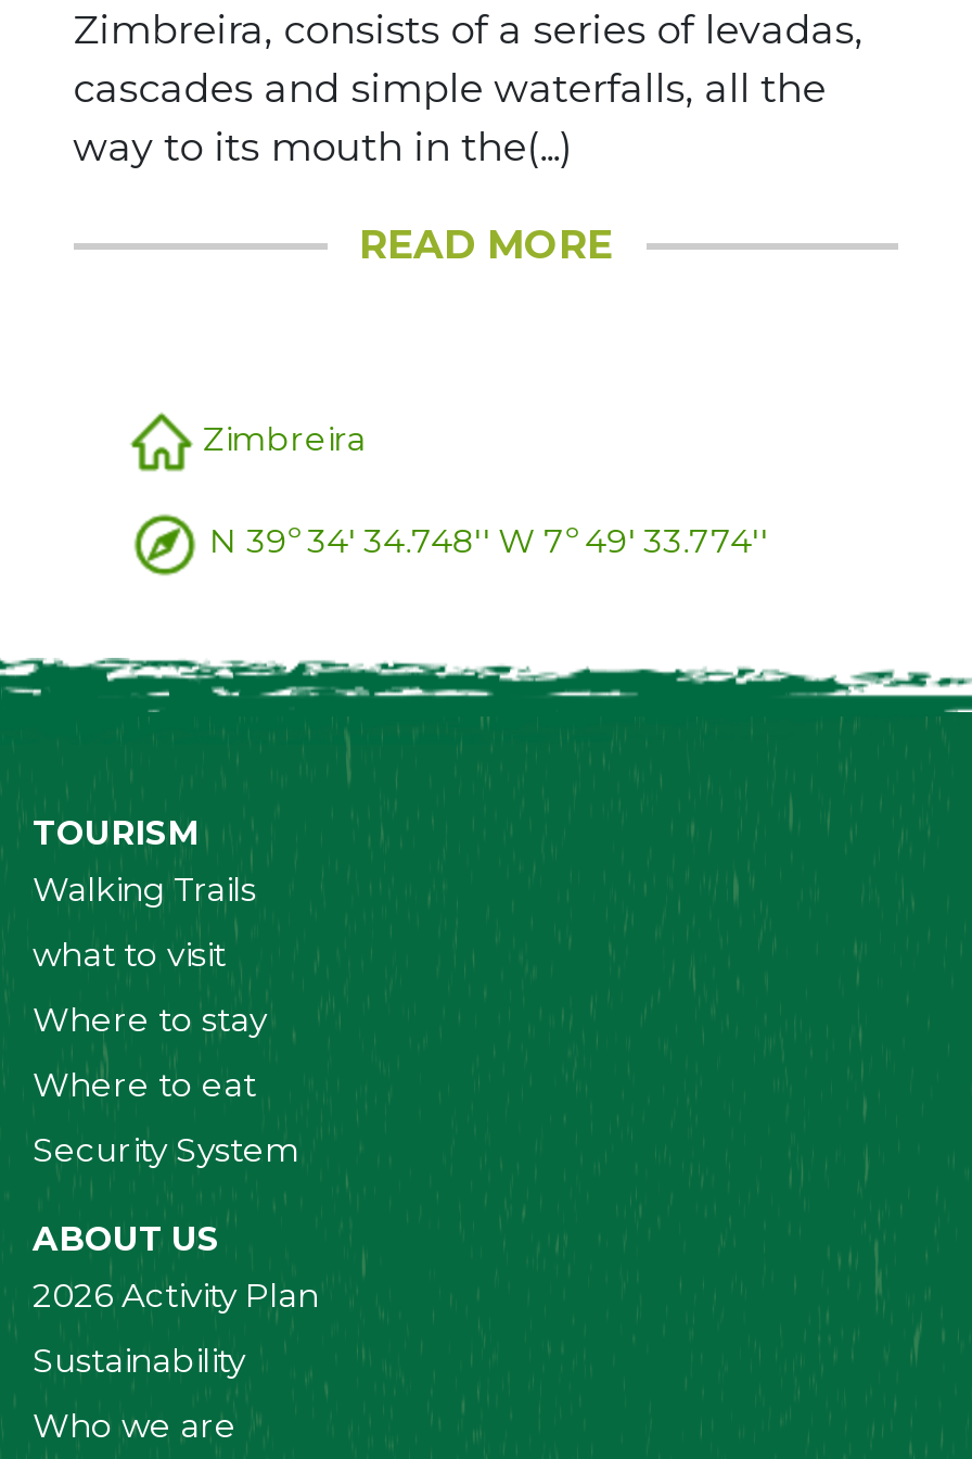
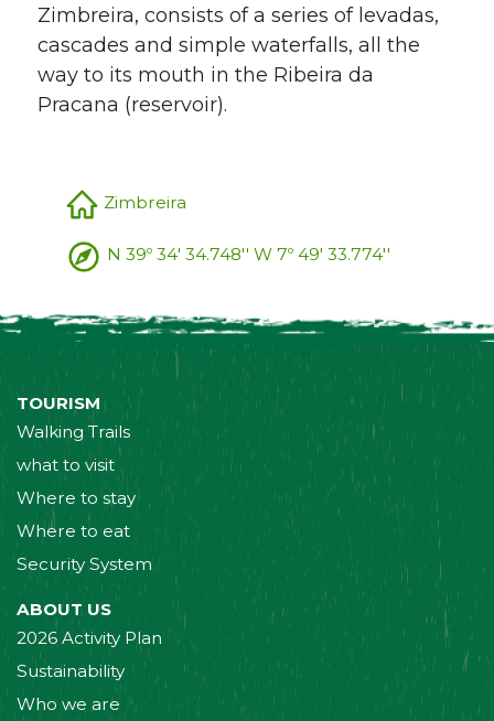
- way to its mouth in the(...)
- READ MORE
+ way to its mouth in the Ribeira da
+ Pracana (reservoir).
